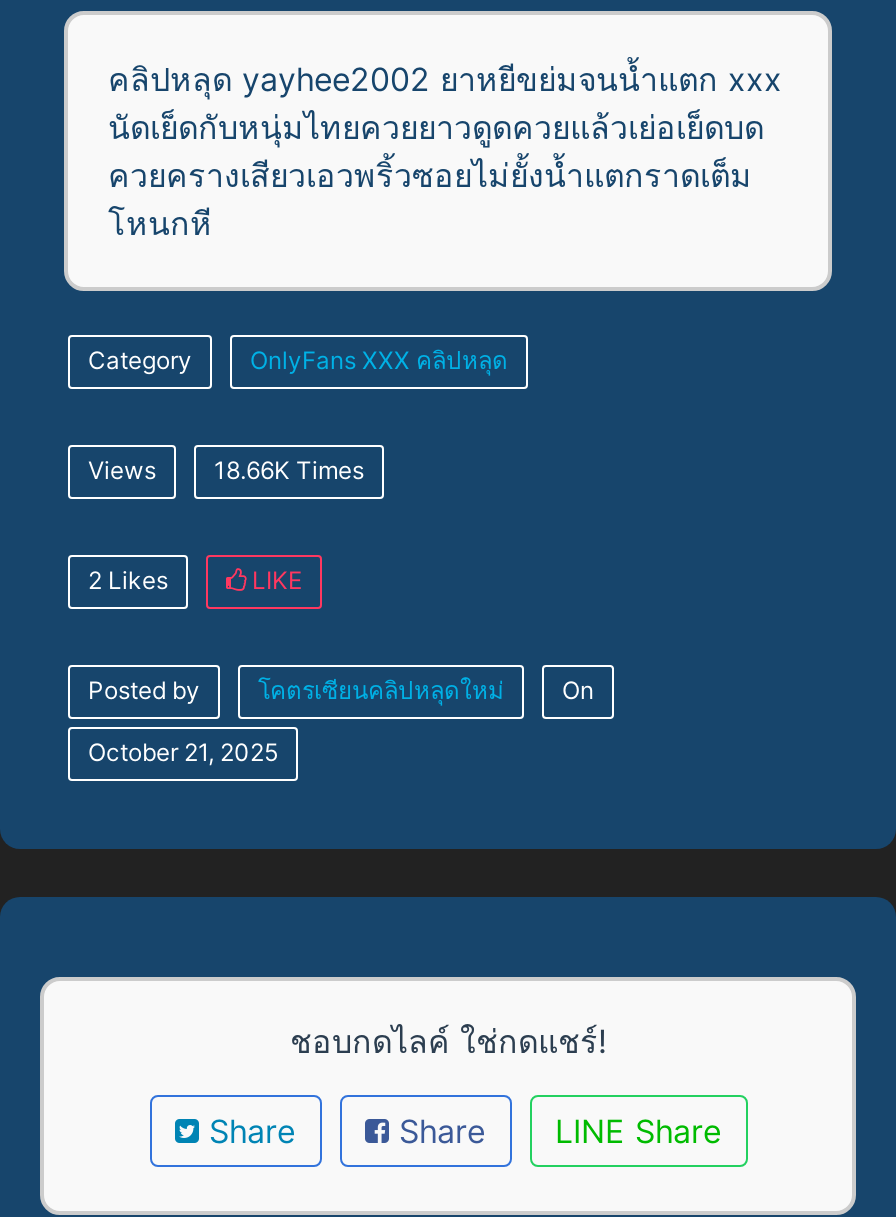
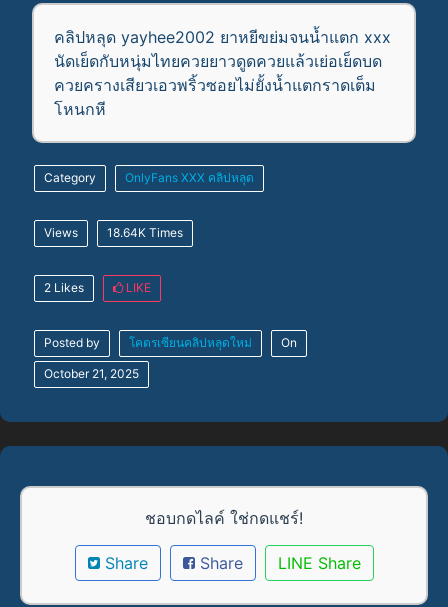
- Views 18.66K Times
+ Views 18.64K Times
